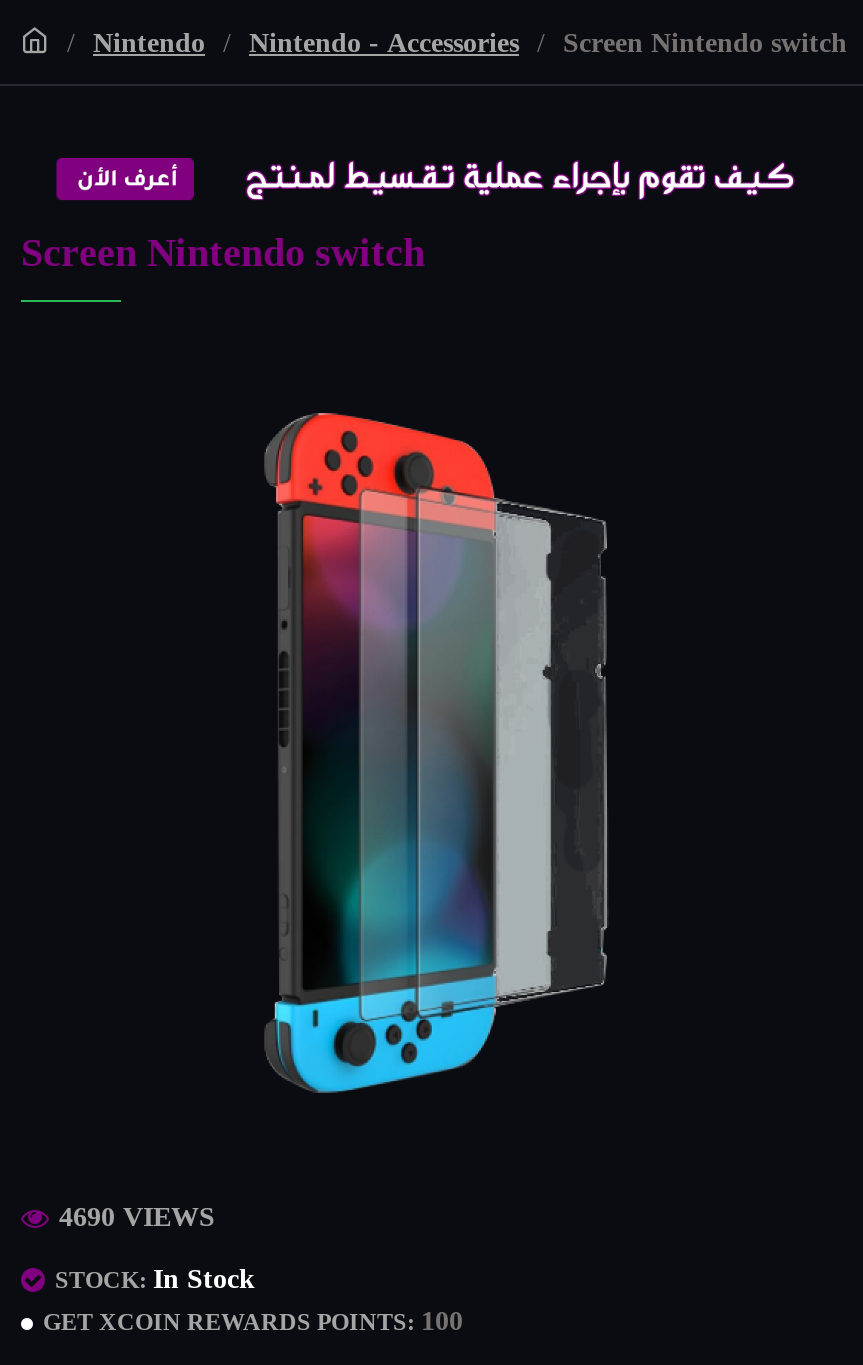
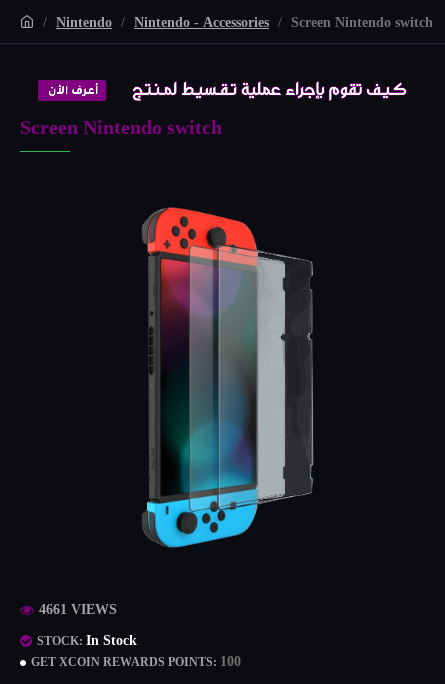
- 4690 VIEWS
+ 4661 VIEWS
